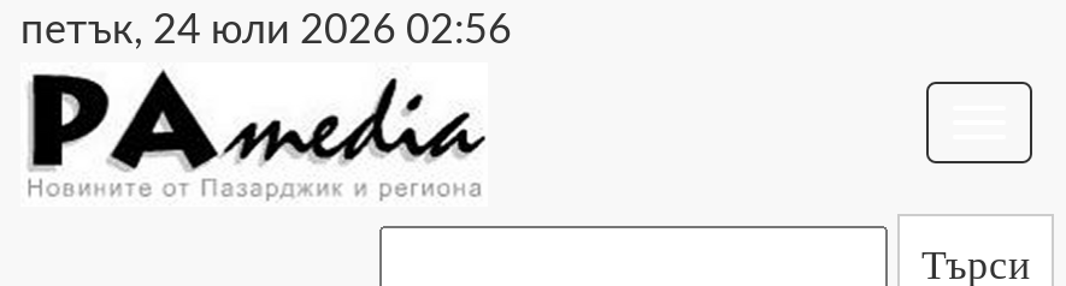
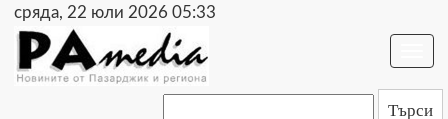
- петък, 24 юли 2026 02:56
+ сряда, 22 юли 2026 05:33
